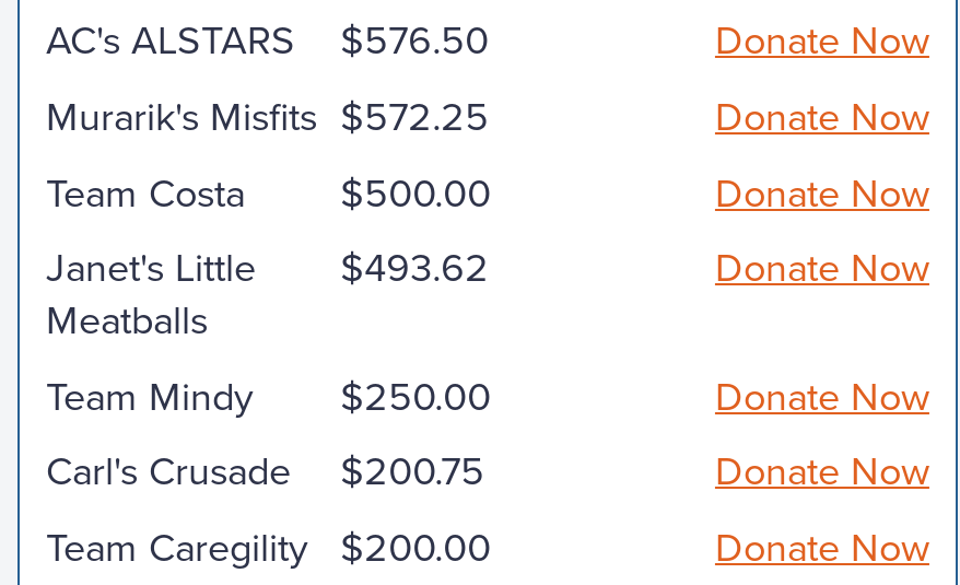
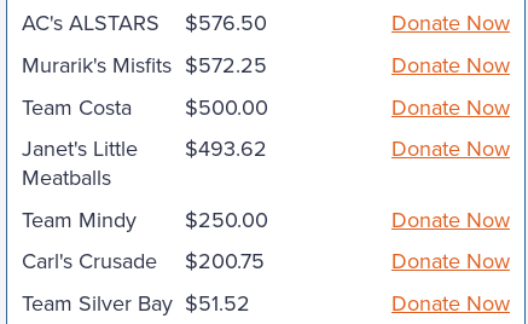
- Team Caregility $200.00
+ Team Silver Bay $51.52
